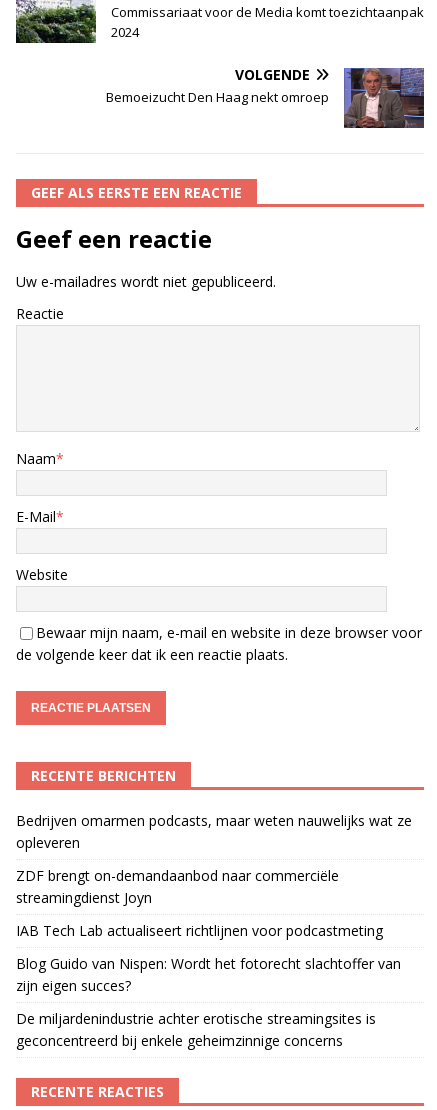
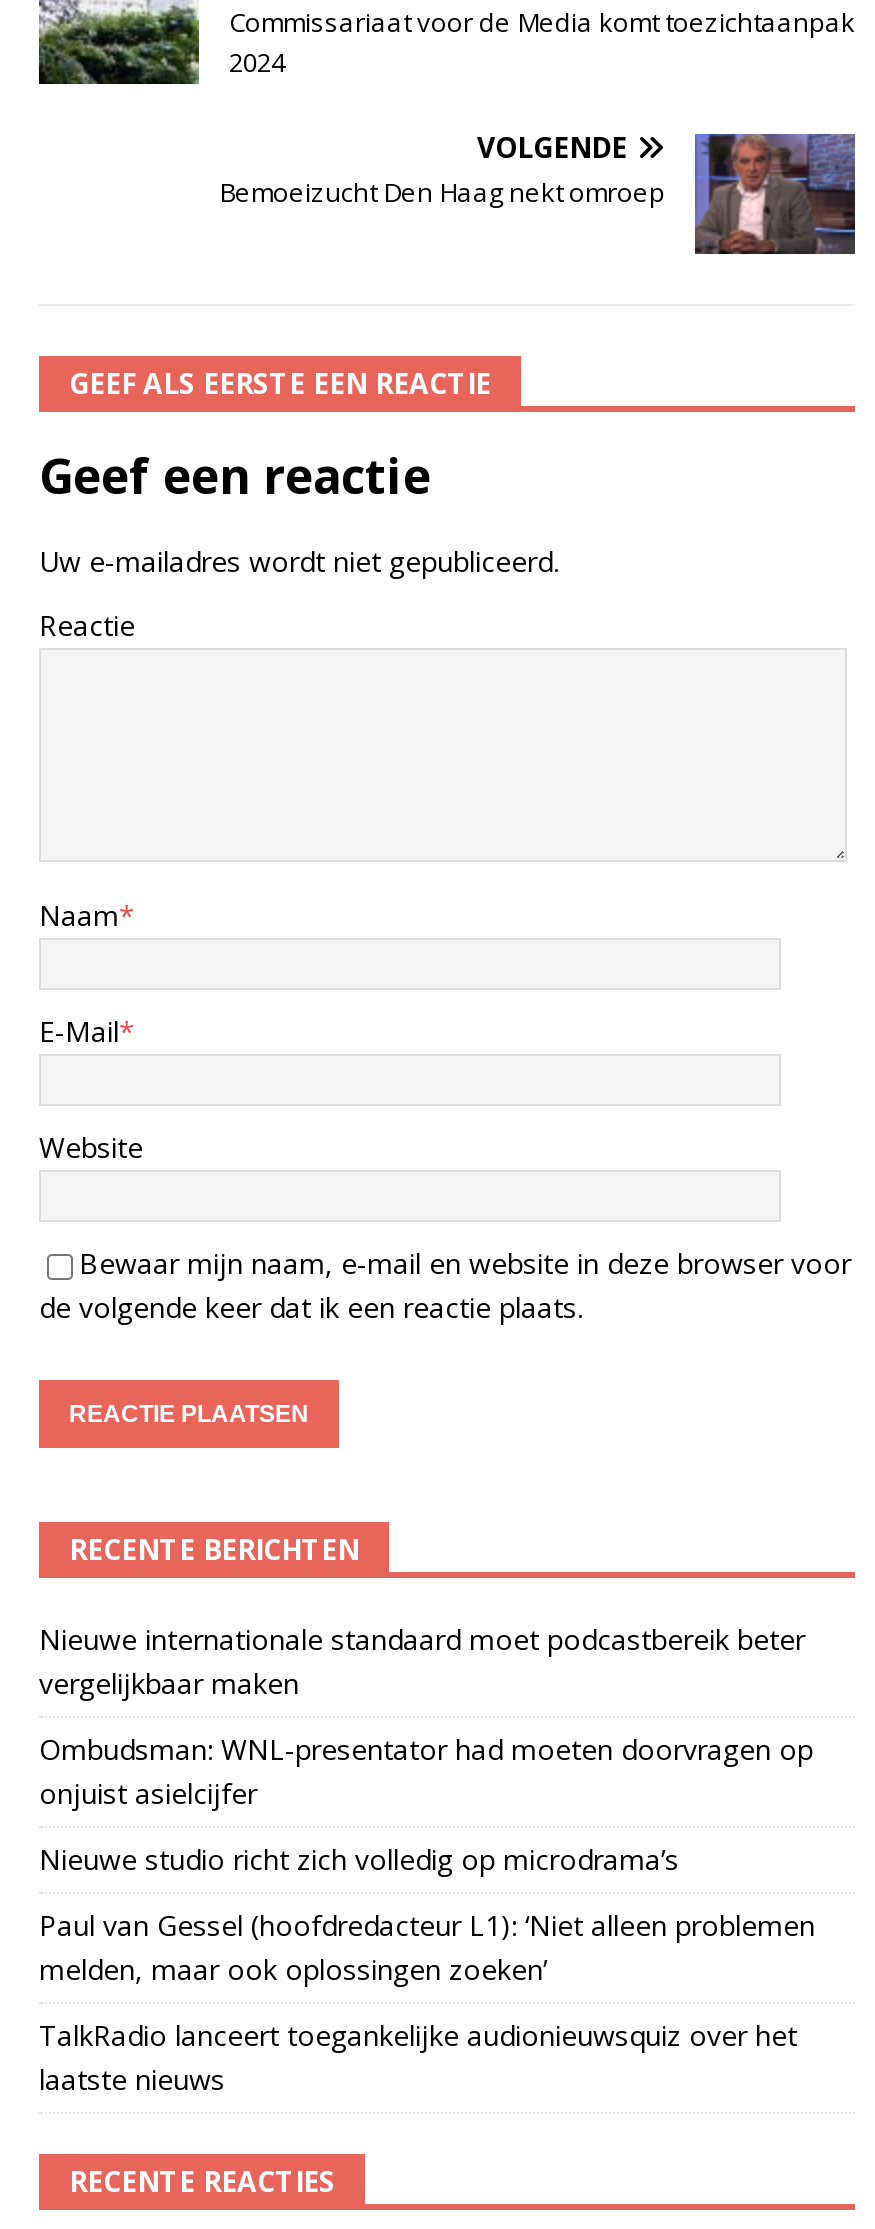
- Bedrijven omarmen podcasts, maar weten nauwelijks wat ze
- opleveren
+ Nieuwe internationale standaard moet podcastbereik beter
+ vergelijkbaar maken

- ZDF brengt on-demandaanbod naar commerciële
- streamingdienst Joyn
+ Ombudsman: WNL-presentator had moeten doorvragen op
+ onjuist asielcijfer

- IAB Tech Lab actualiseert richtlijnen voor podcastmeting
+ Nieuwe studio richt zich volledig op microdrama’s

- Blog Guido van Nispen: Wordt het fotorecht slachtoffer van
- zijn eigen succes?
+ Paul van Gessel (hoofdredacteur L1): ‘Niet alleen problemen
+ melden, maar ook oplossingen zoeken’

- De miljardenindustrie achter erotische streamingsites is
- geconcentreerd bij enkele geheimzinnige concerns
+ TalkRadio lanceert toegankelijke audionieuwsquiz over het
+ laatste nieuws
